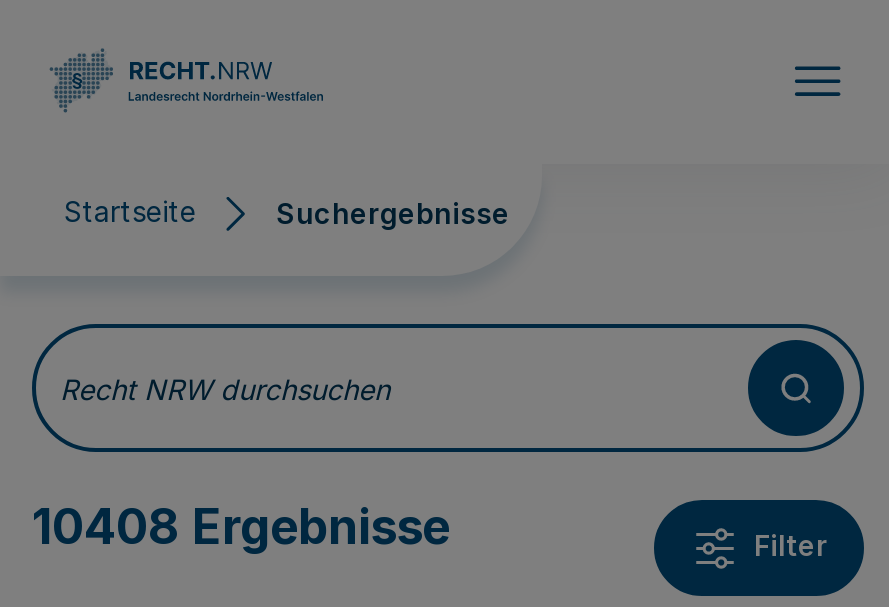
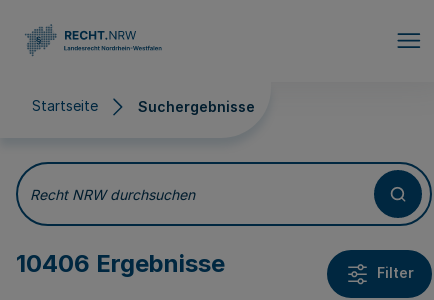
- 10408 Ergebnisse
+ 10406 Ergebnisse
